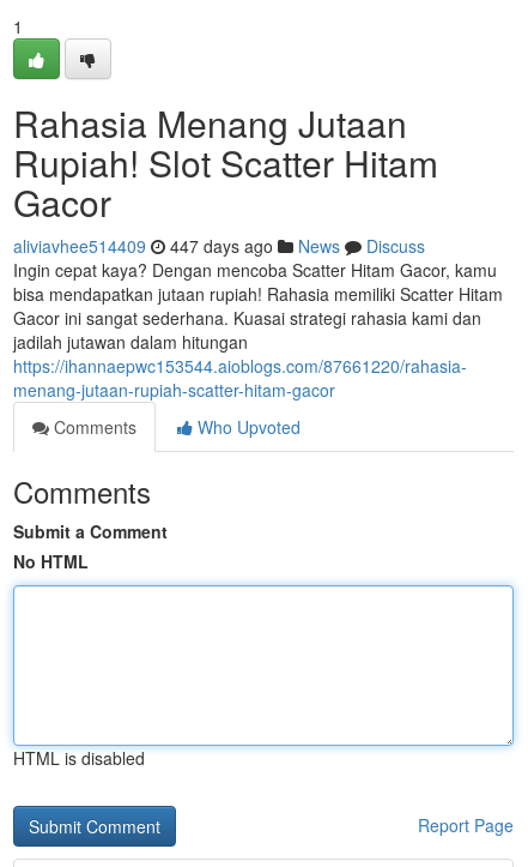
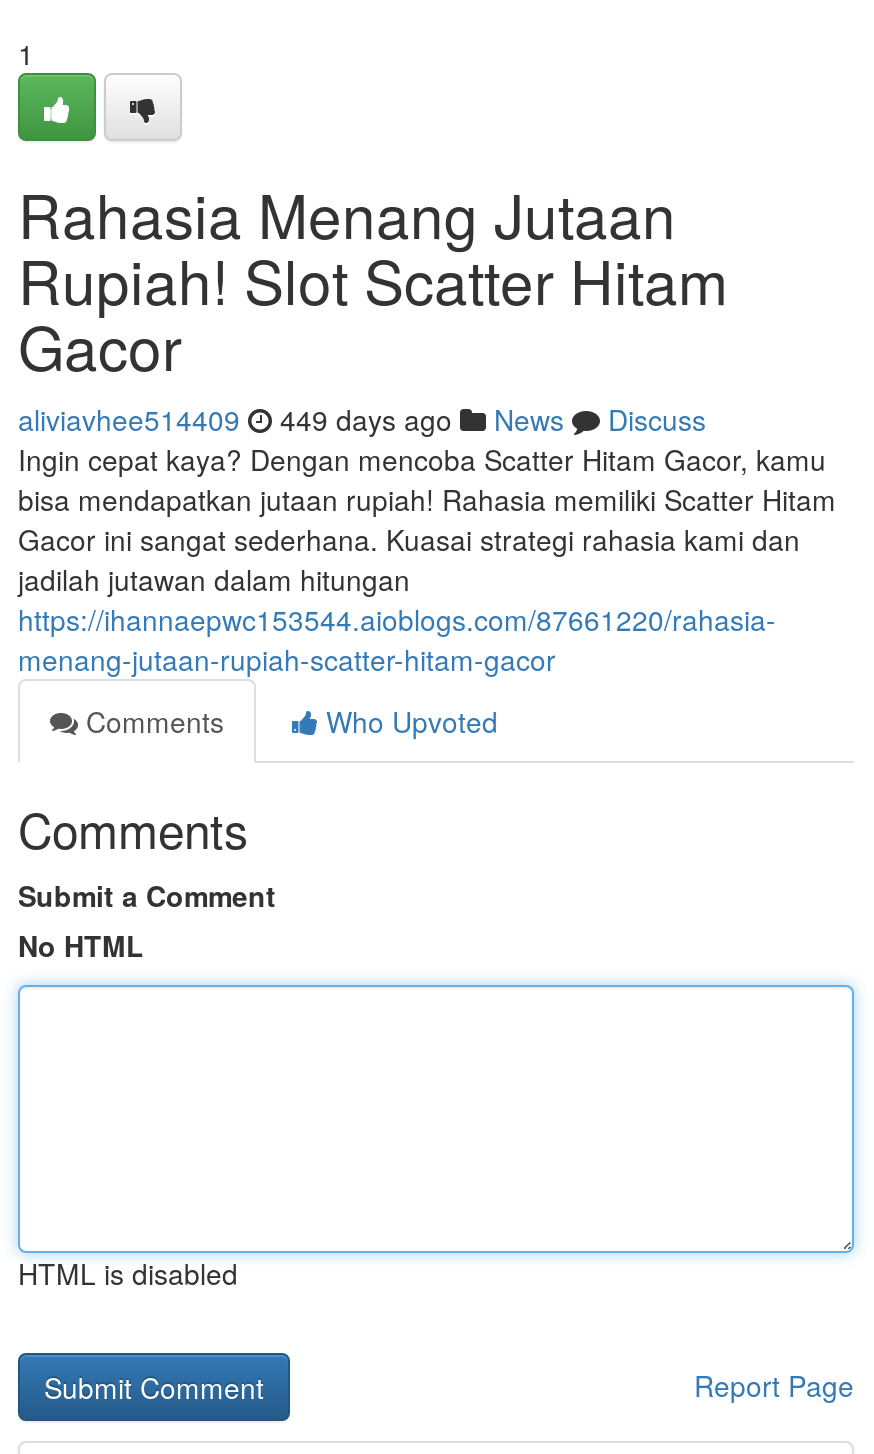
- aliviavhee514409 447 days ago News Discuss
+ aliviavhee514409 449 days ago News Discuss
